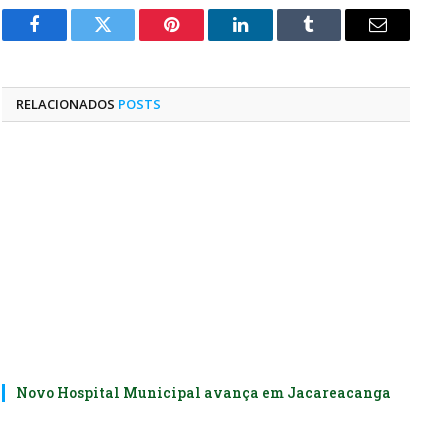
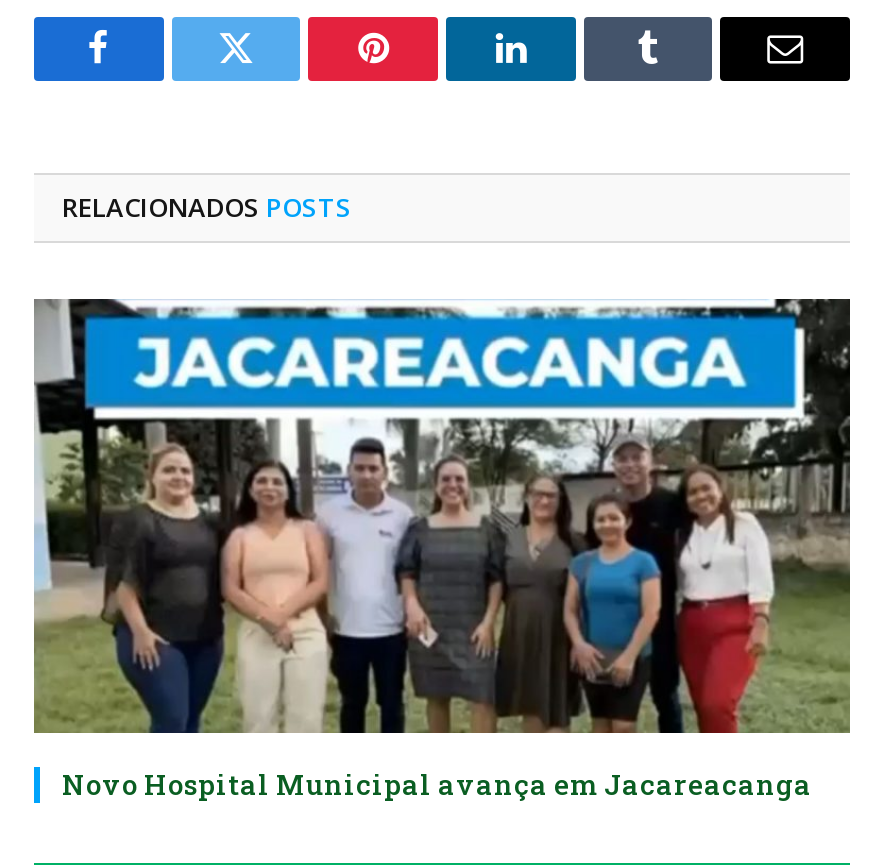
+ [image]
